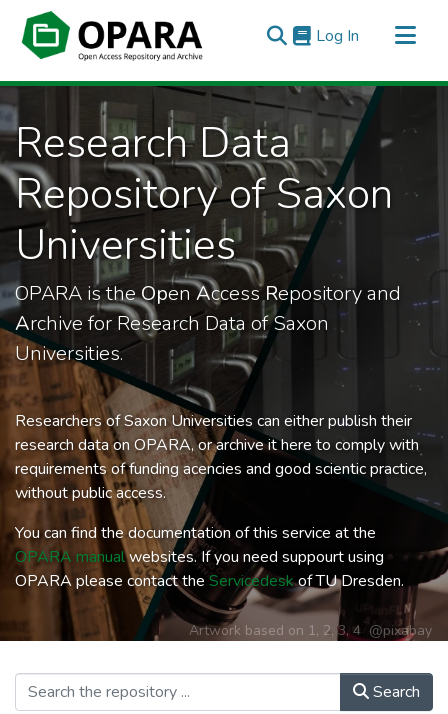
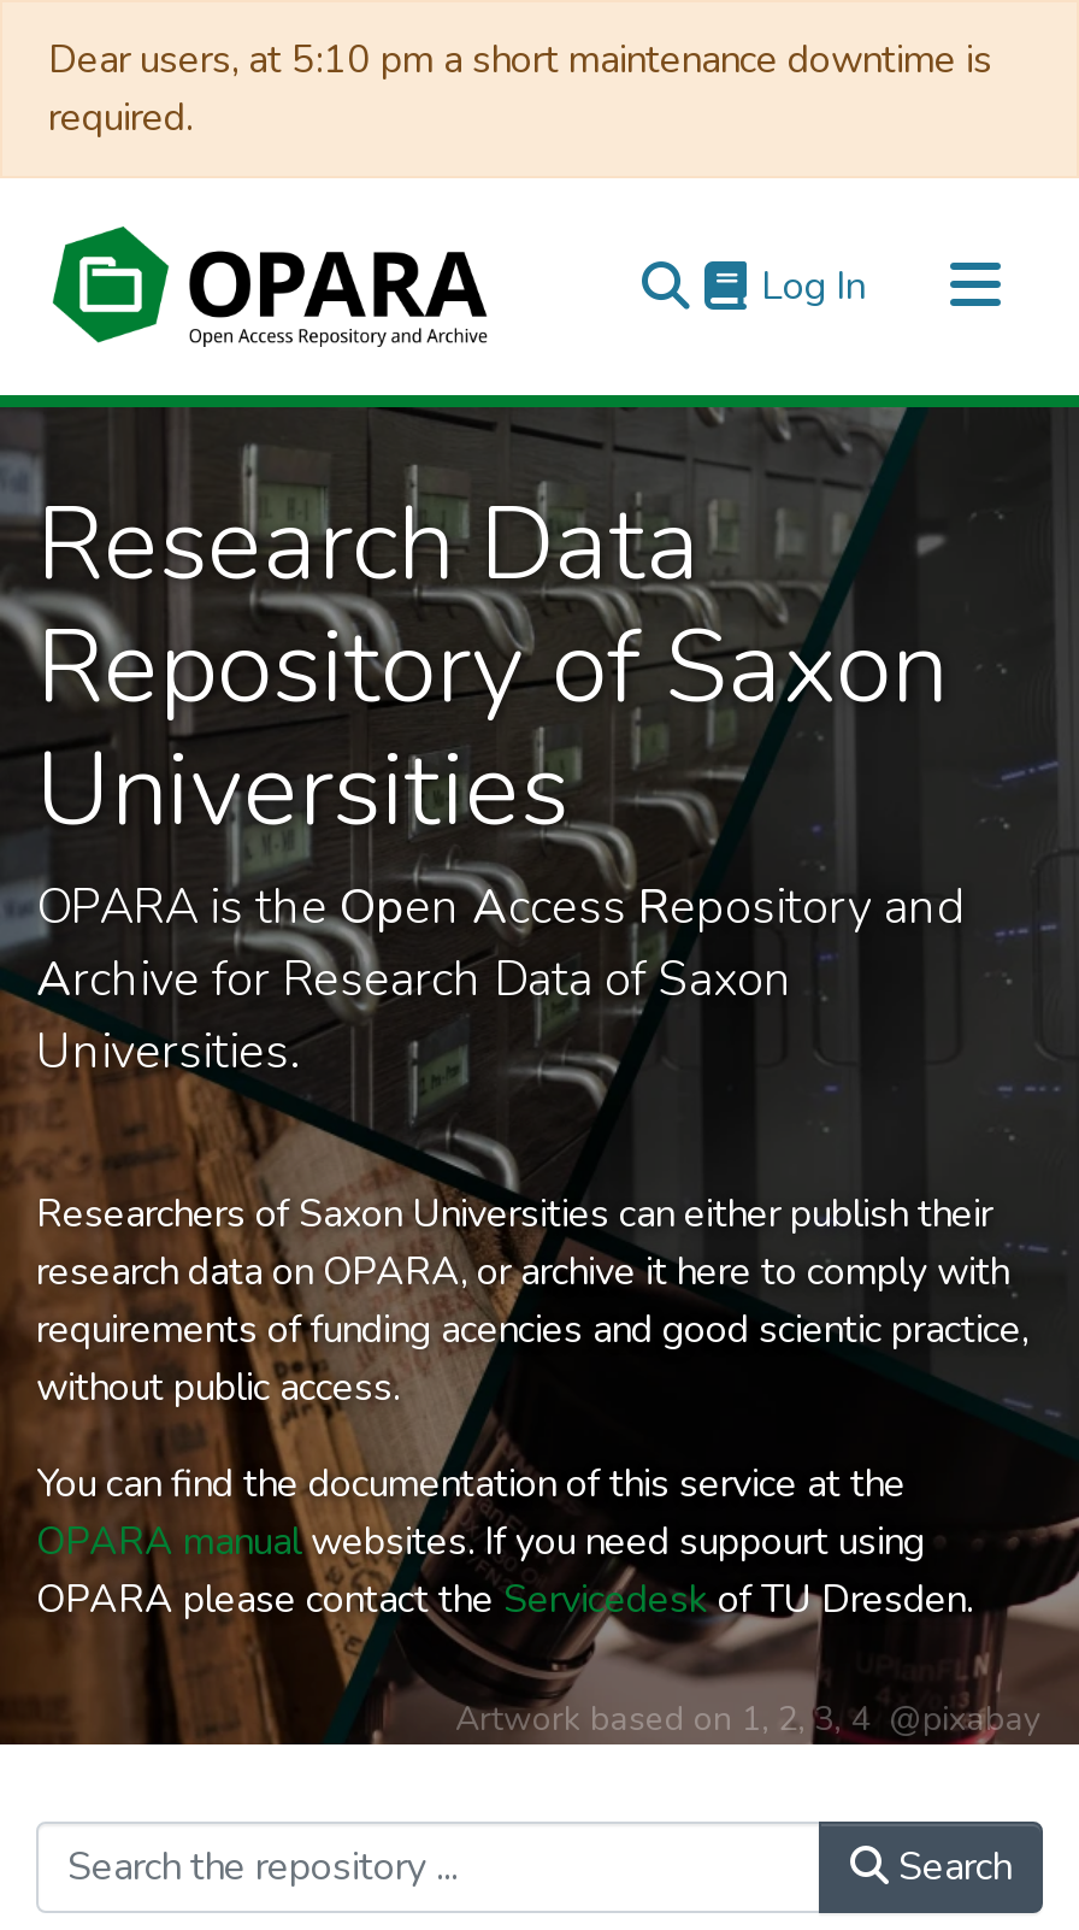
+ Dear users, at 5:10 pm a short maintenance downtime is
+ required.
